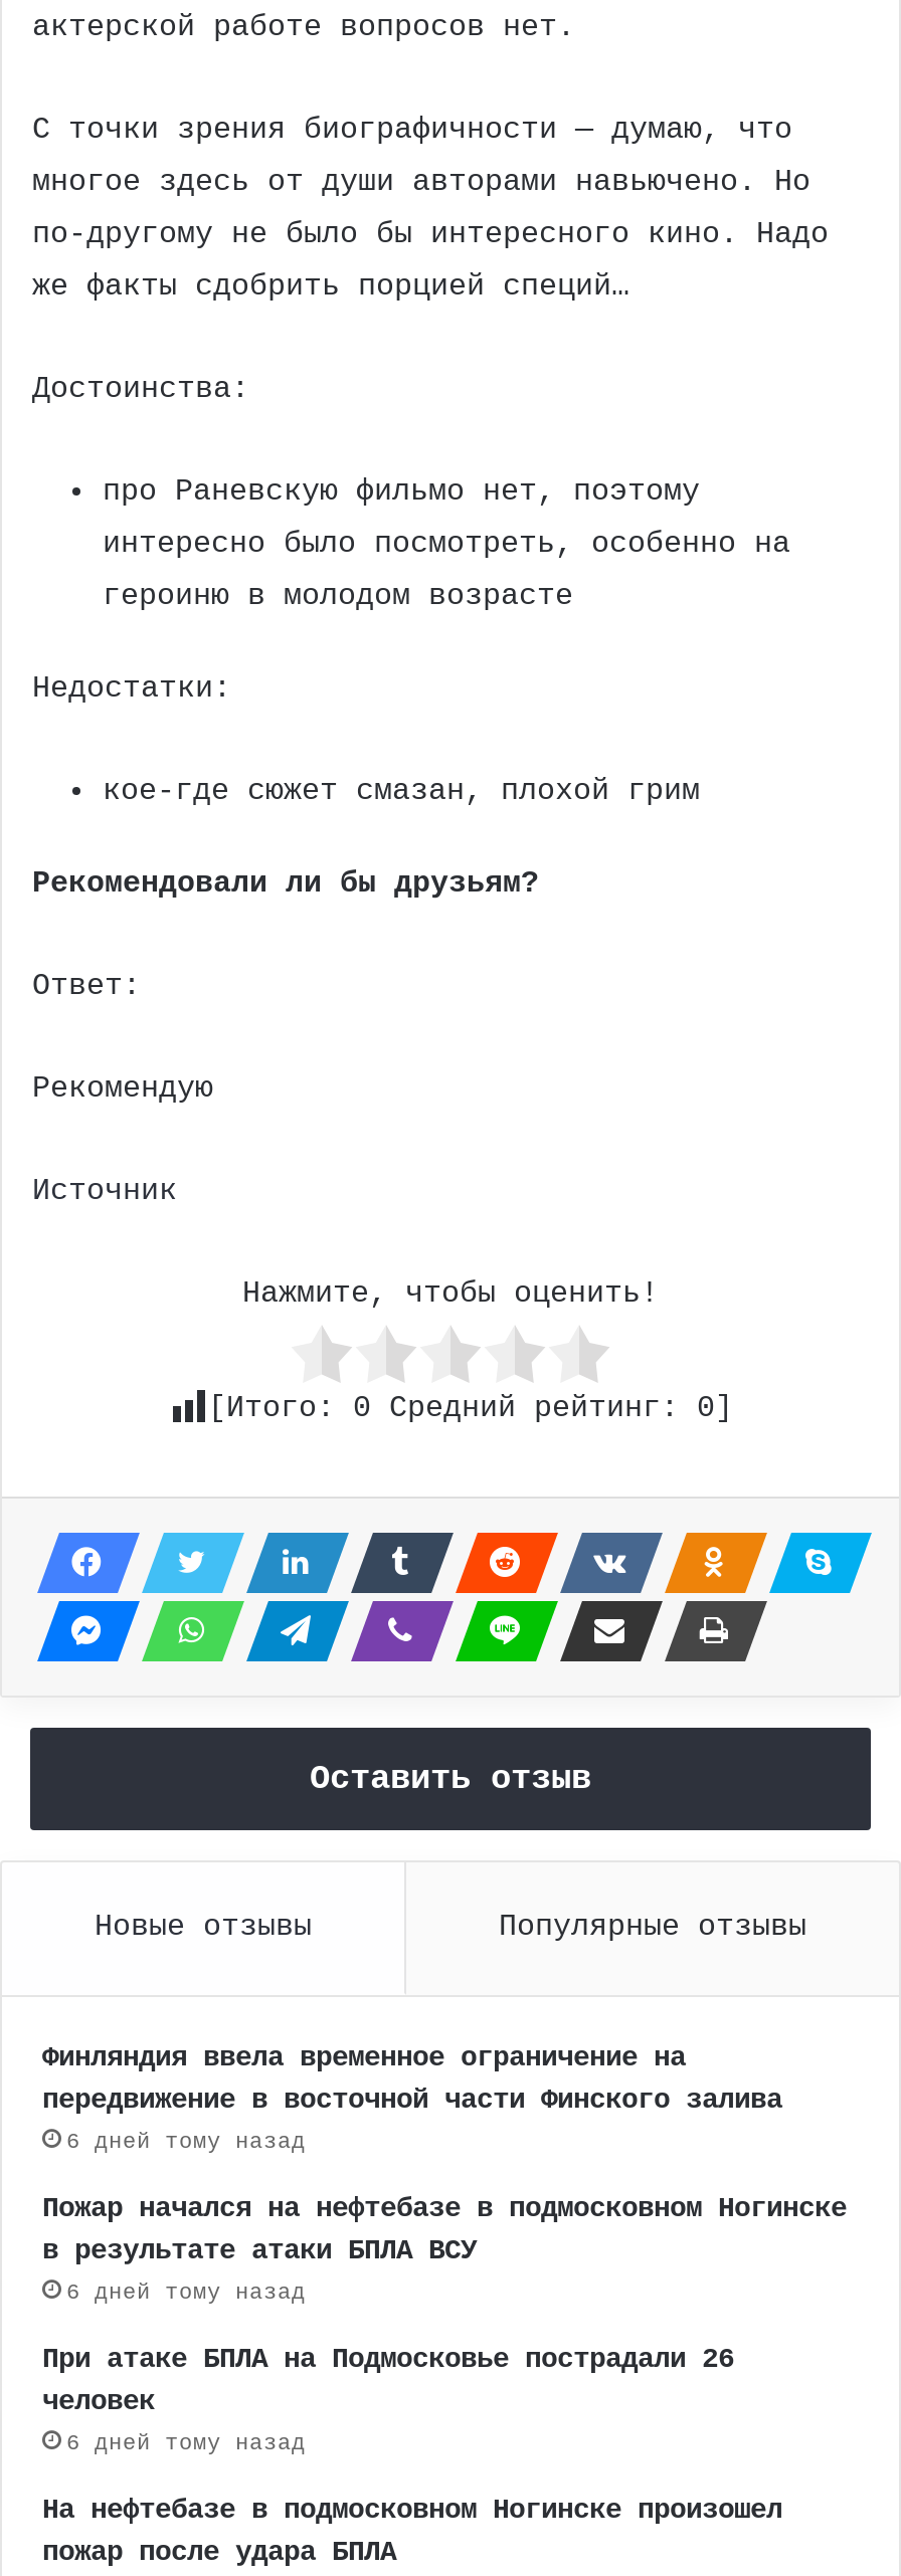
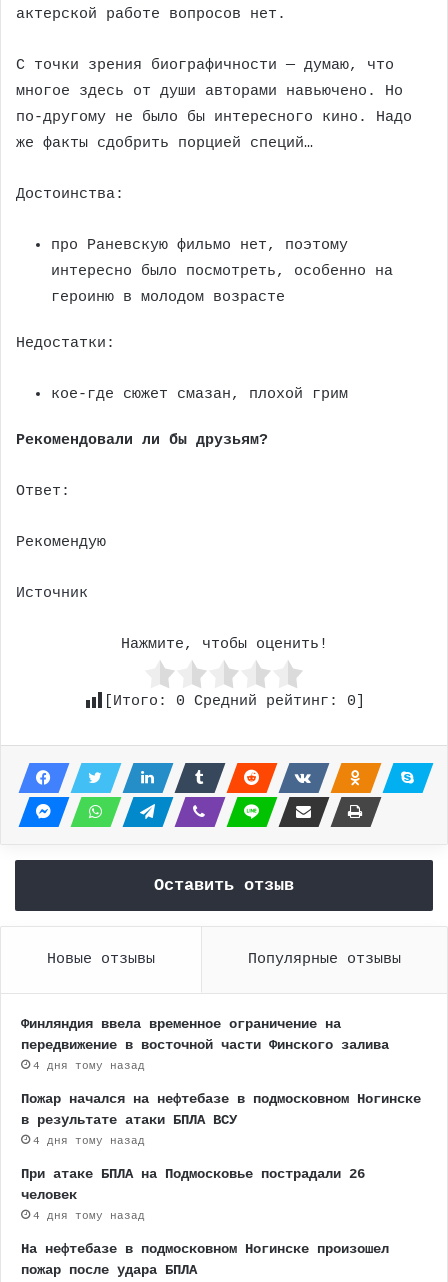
- 6 дней тому назад
+ 4 дня тому назад

- 6 дней тому назад
+ 4 дня тому назад

- 6 дней тому назад
+ 4 дня тому назад
